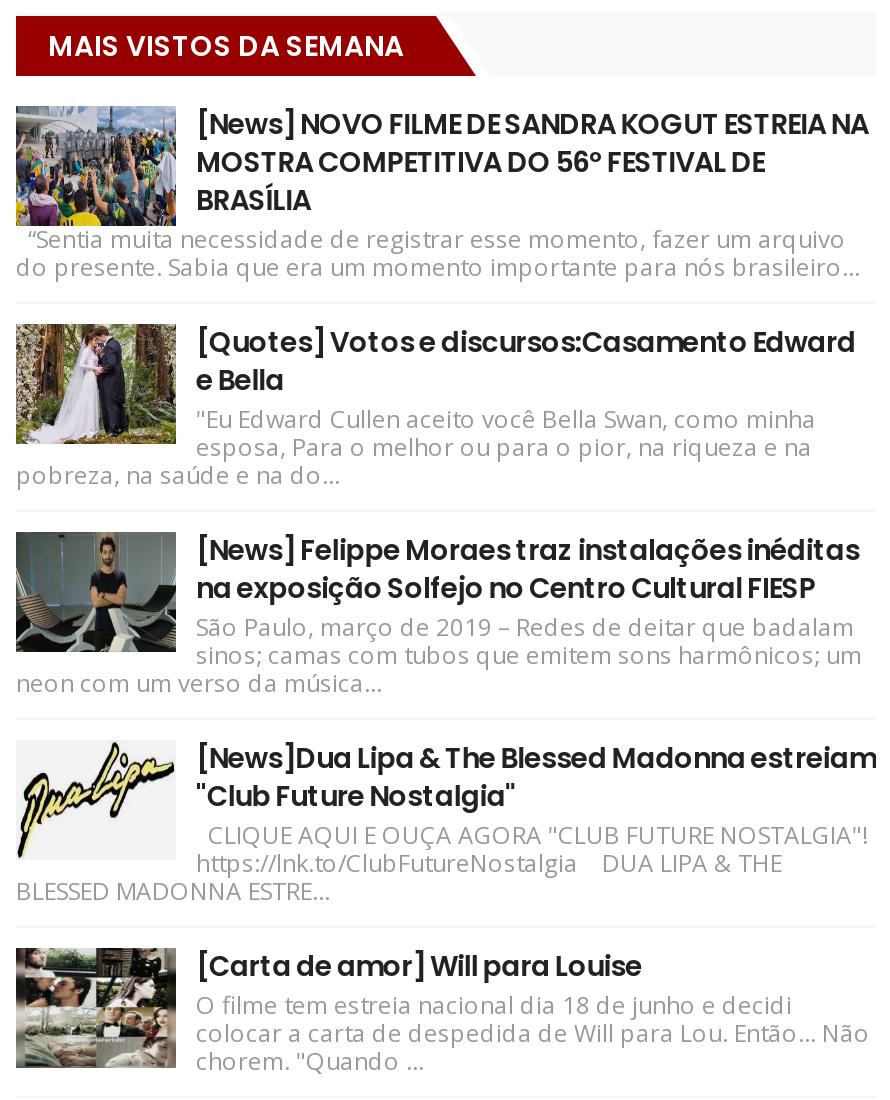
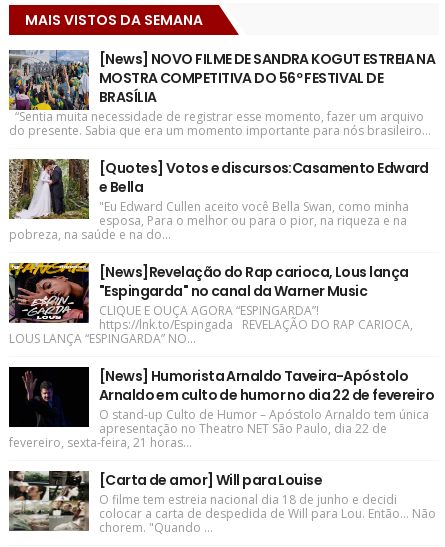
- [image]
- [News] Felippe Moraes traz instalações inéditas
- na exposição Solfejo no Centro Cultural FIESP
- São Paulo, março de 2019 – Redes de deitar que badalam
- sinos; camas com tubos que emitem sons harmônicos; um
- neon com um verso da música...
+ [image]
+ [News]Revelação do Rap carioca, Lous lança
+ "Espingarda" no canal da Warner Music
+ CLIQUE E OUÇA AGORA “ESPINGARDA”!
+ https://lnk.to/Espingada REVELAÇÃO DO RAP CARIOCA,
+ LOUS LANÇA “ESPINGARDA” NO...

- [image]
- [News]Dua Lipa & The Blessed Madonna estreiam
- "Club Future Nostalgia"
- CLIQUE AQUI E OUÇA AGORA "CLUB FUTURE NOSTALGIA"!
- https://lnk.to/ClubFutureNostalgia DUA LIPA & THE
- BLESSED MADONNA ESTRE...
+ [image]
+ [News] Humorista Arnaldo Taveira-Apóstolo
+ Arnaldo em culto de humor no dia 22 de fevereiro
+ O stand-up Culto de Humor – Apóstolo Arnaldo tem única
+ apresentação no Theatro NET São Paulo, dia 22 de
+ fevereiro, sexta-feira, 21 horas...
